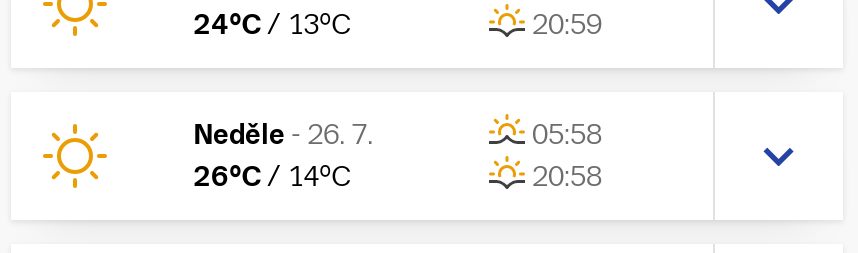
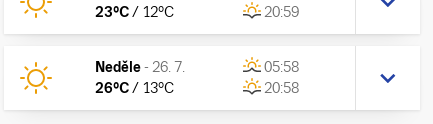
- 24°C / 13°C
+ 23°C / 12°C

- 26°C / 14°C
+ 26°C / 13°C
